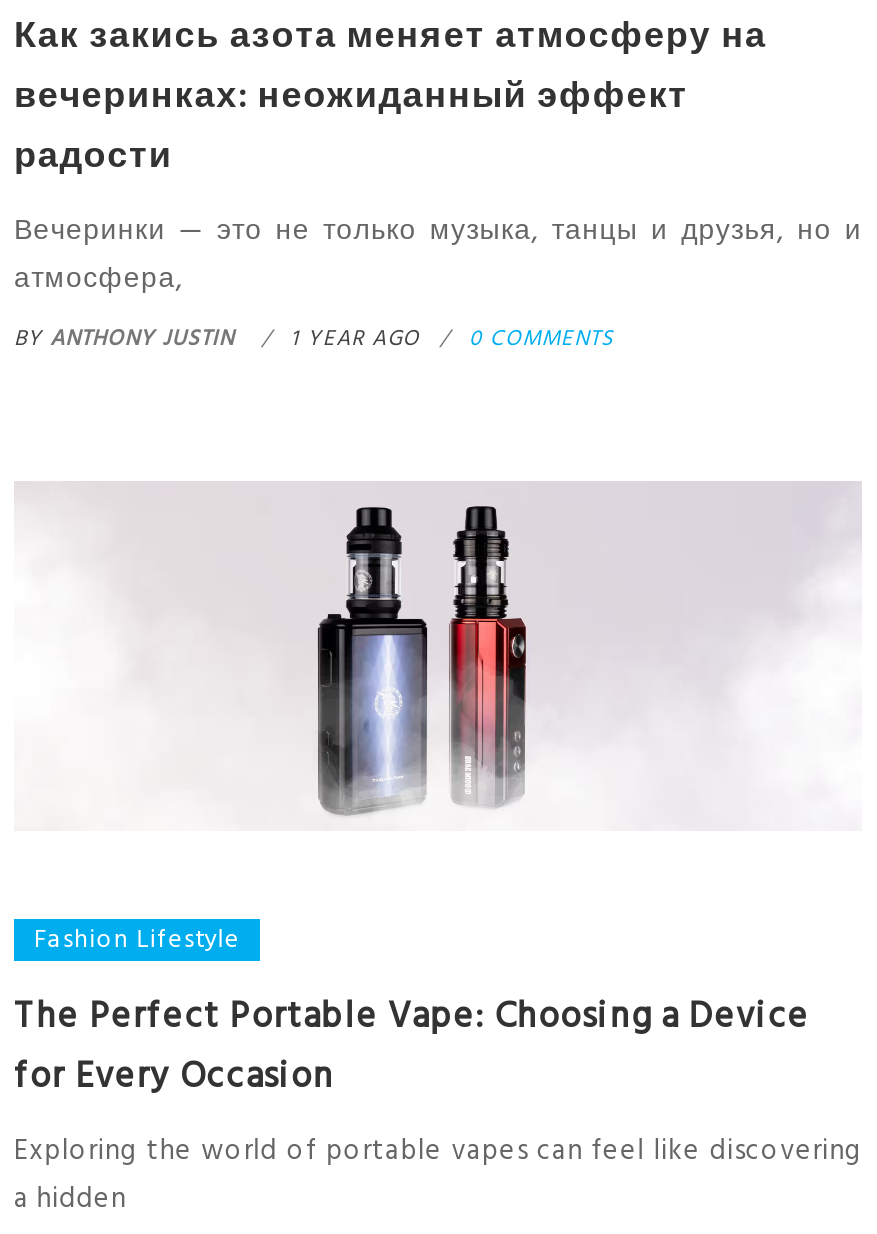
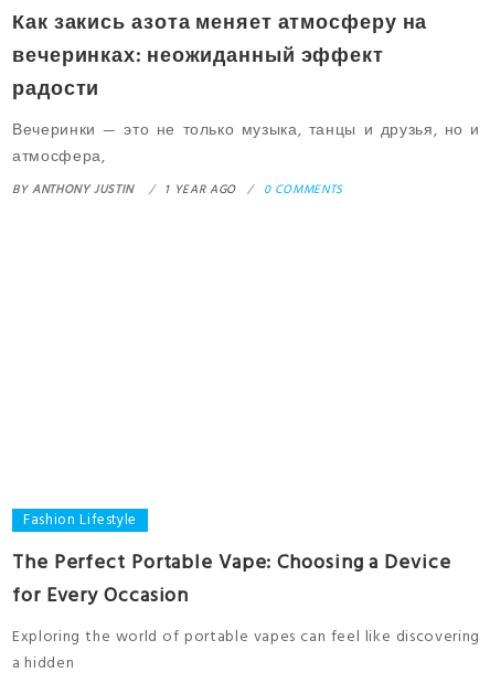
- [image]
